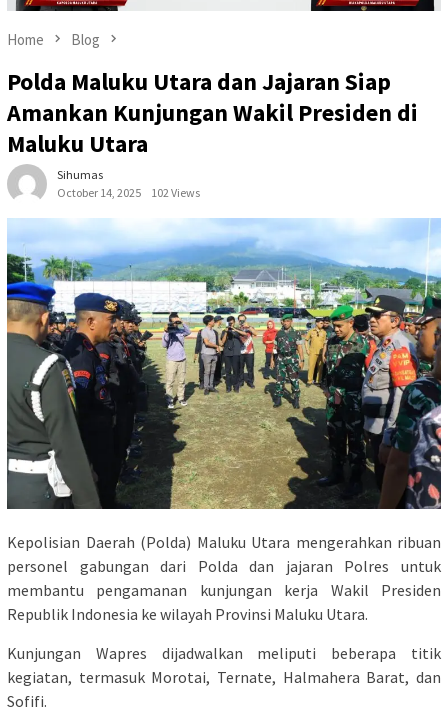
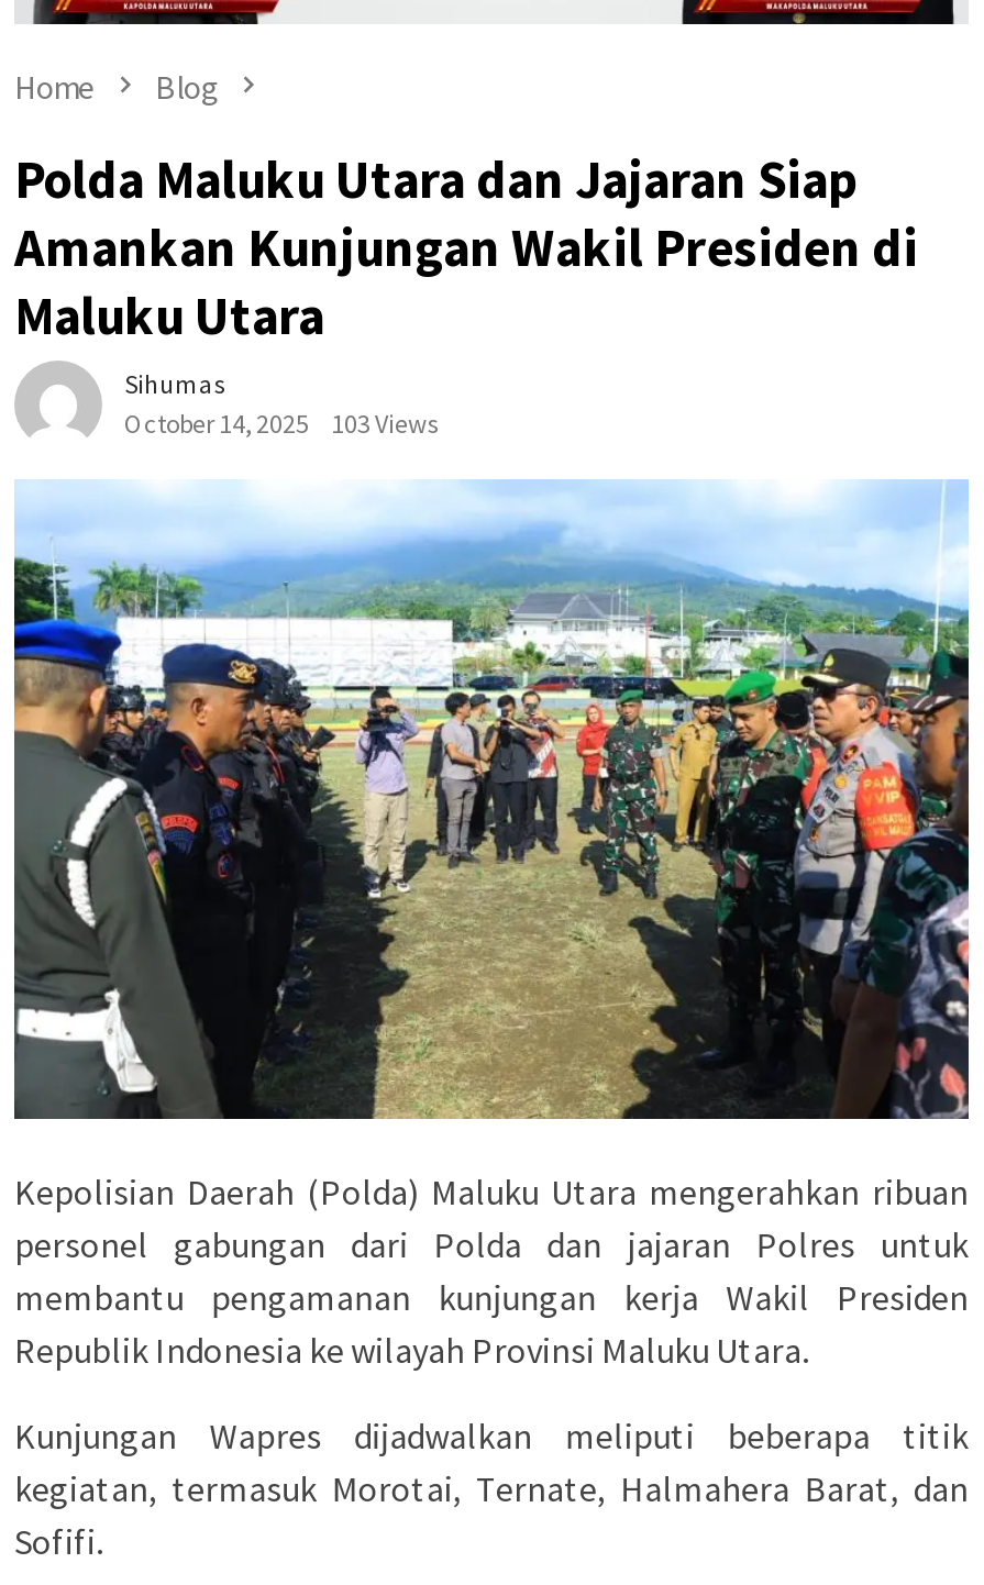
- October 14, 2025 102 Views
+ October 14, 2025 103 Views
